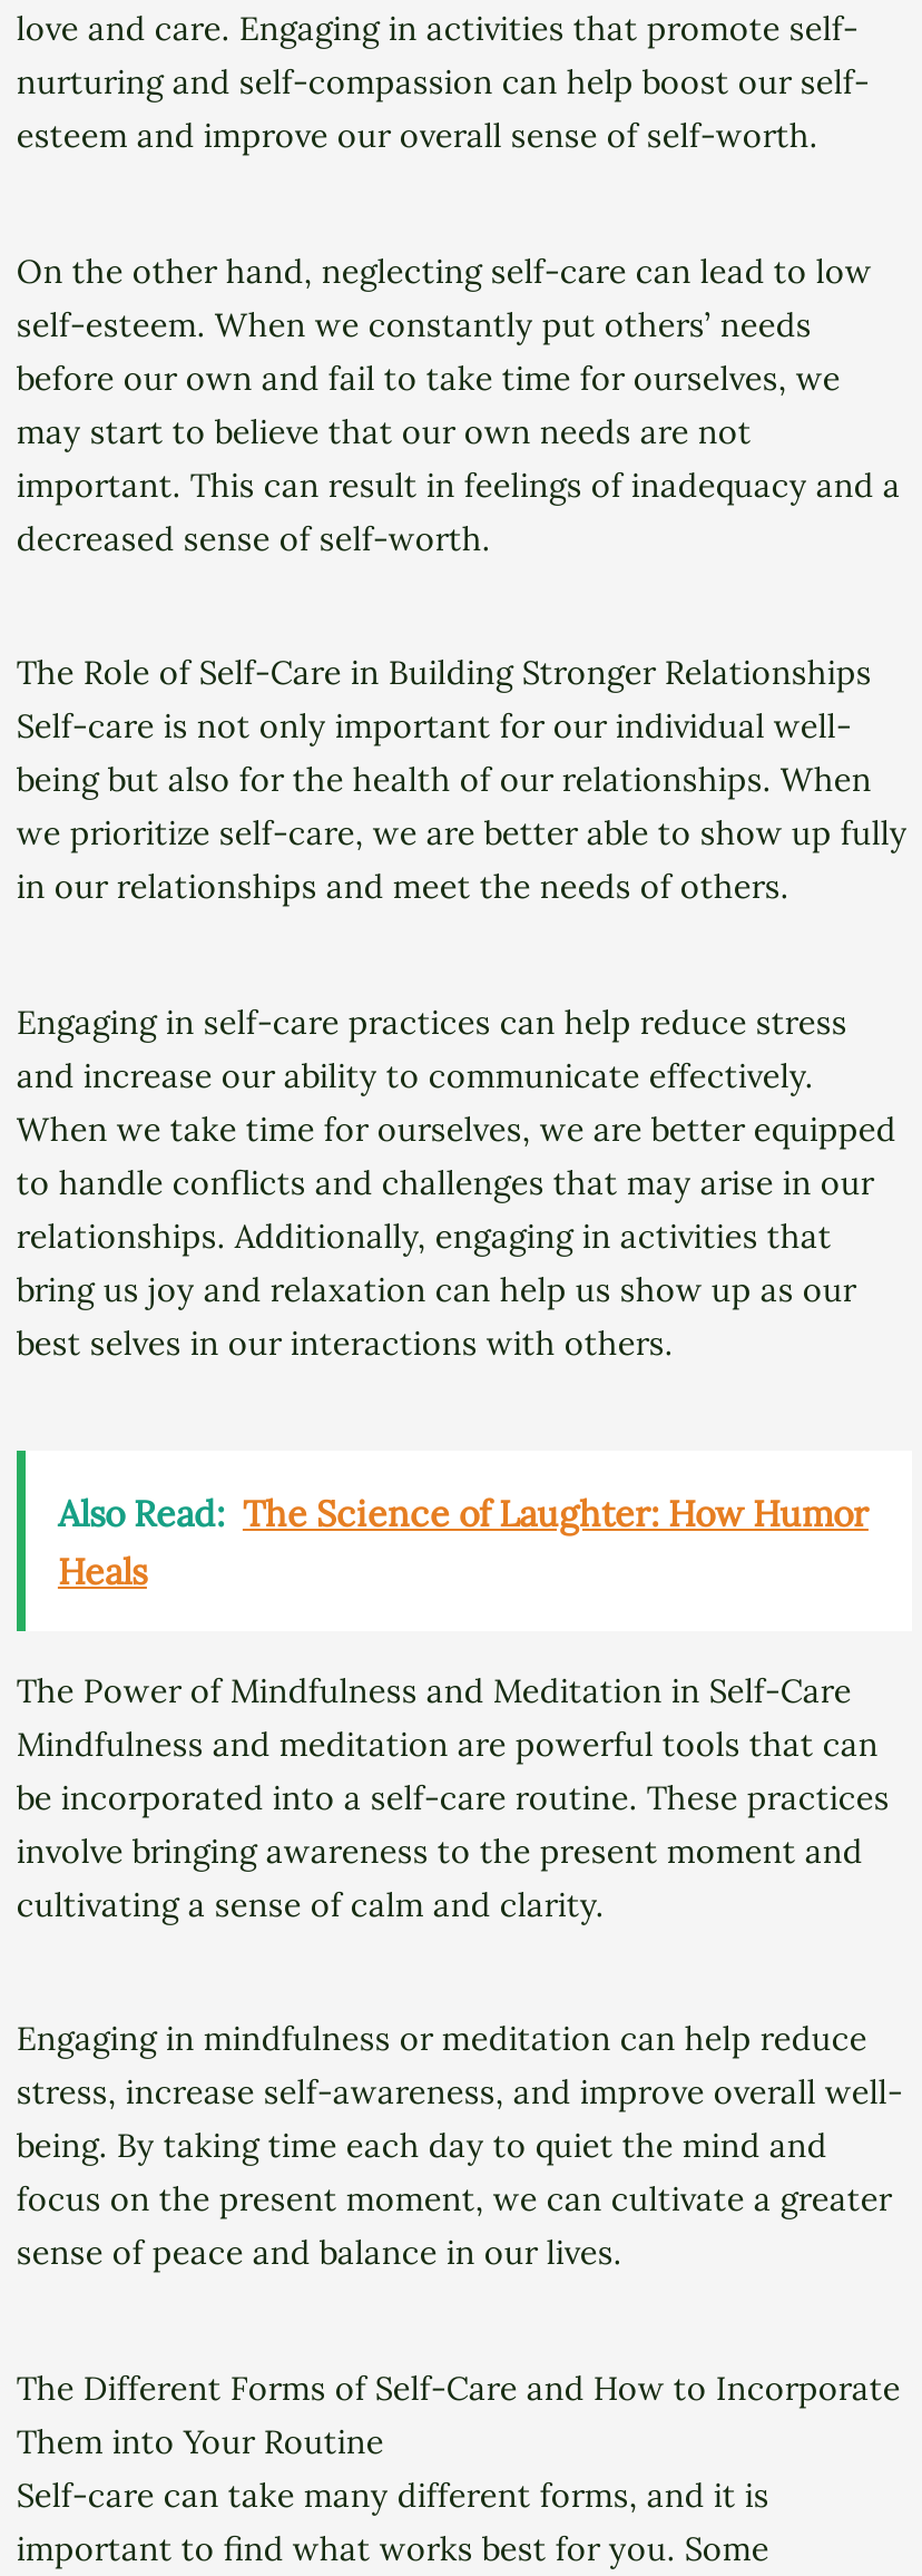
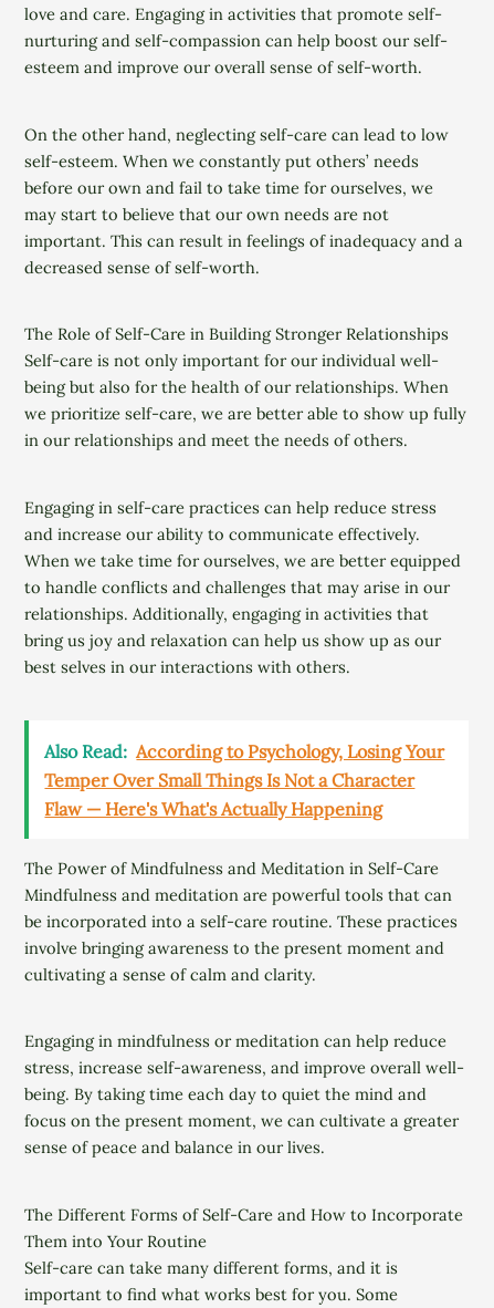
- Also Read: The Science of Laughter: How Humor
- Heals
+ Also Read: According to Psychology, Losing Your
+ Temper Over Small Things Is Not a Character
+ Flaw — Here's What's Actually Happening
